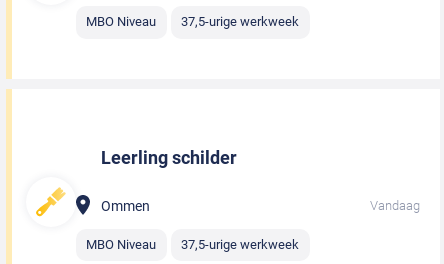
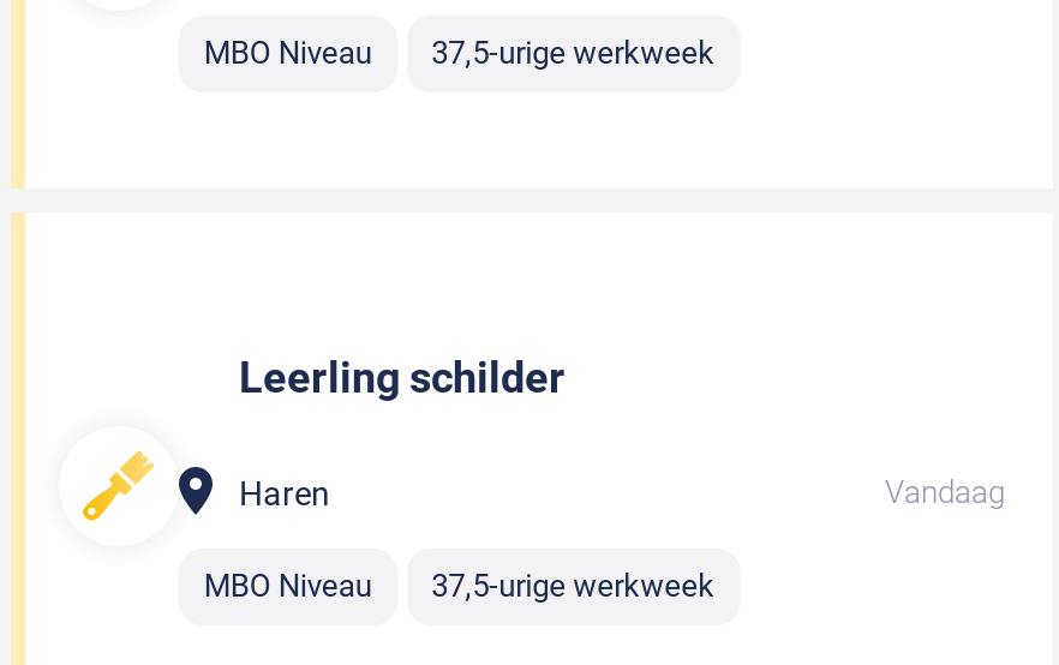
- Ommen
+ Haren
